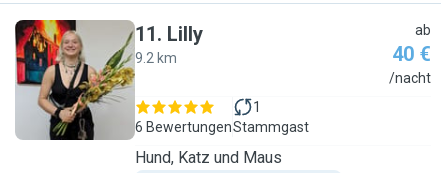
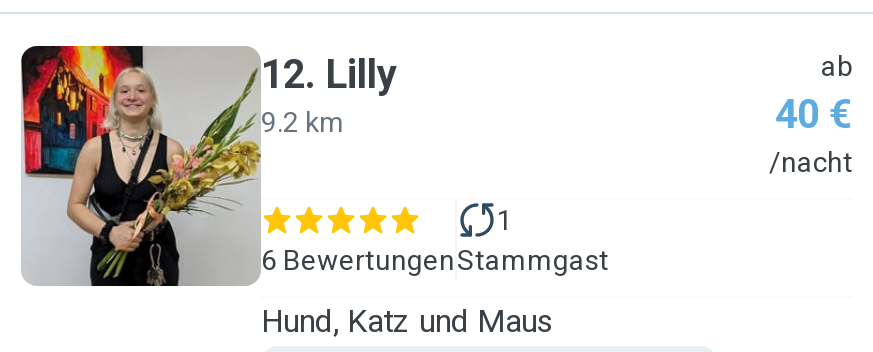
- 11. Lilly
+ 12. Lilly
